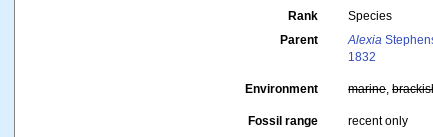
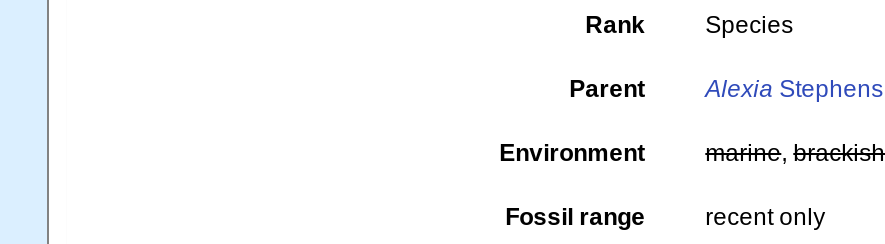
- 1832
